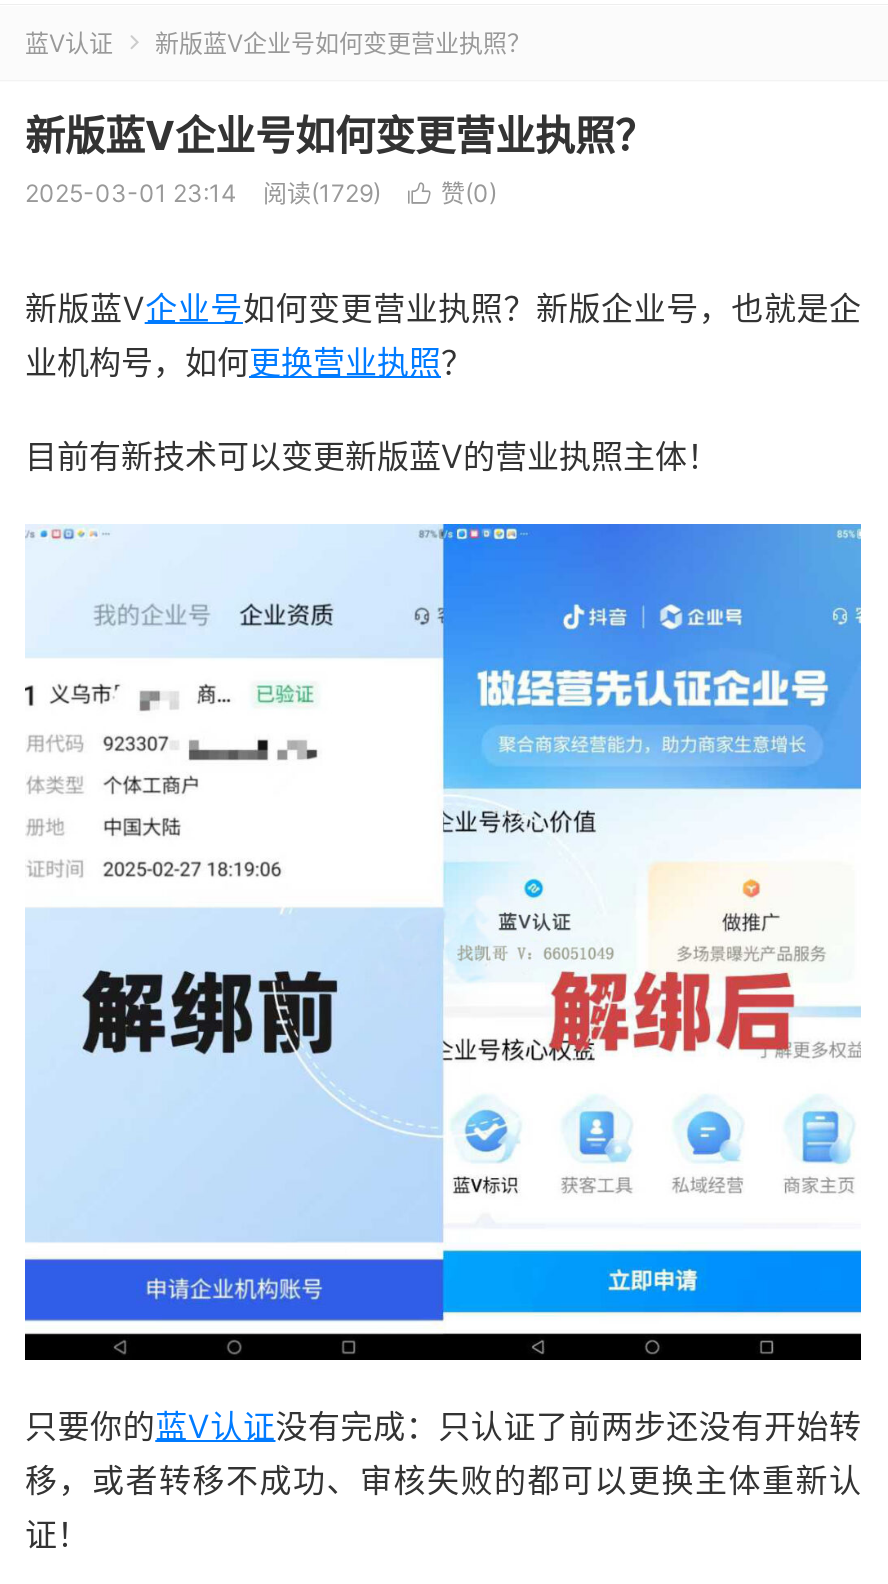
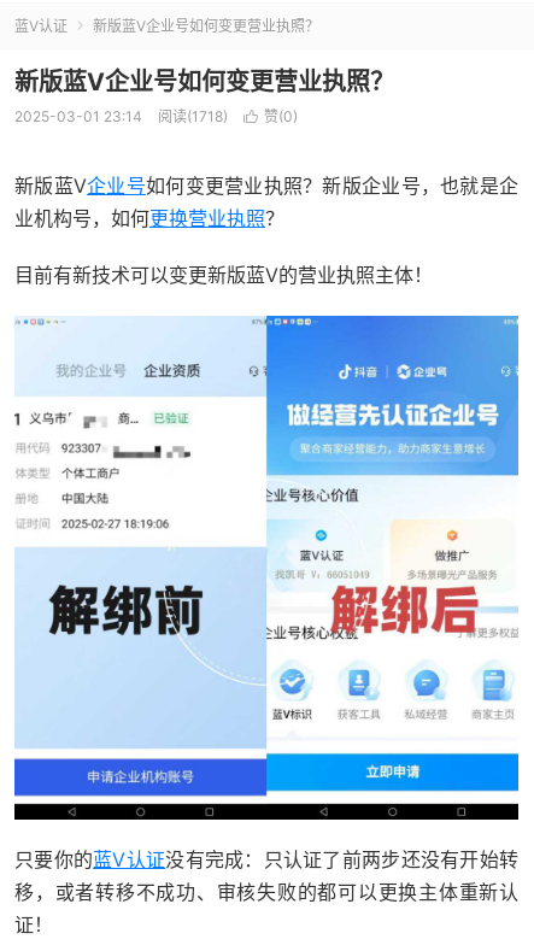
- 阅读(1729)
+ 阅读(1718)
